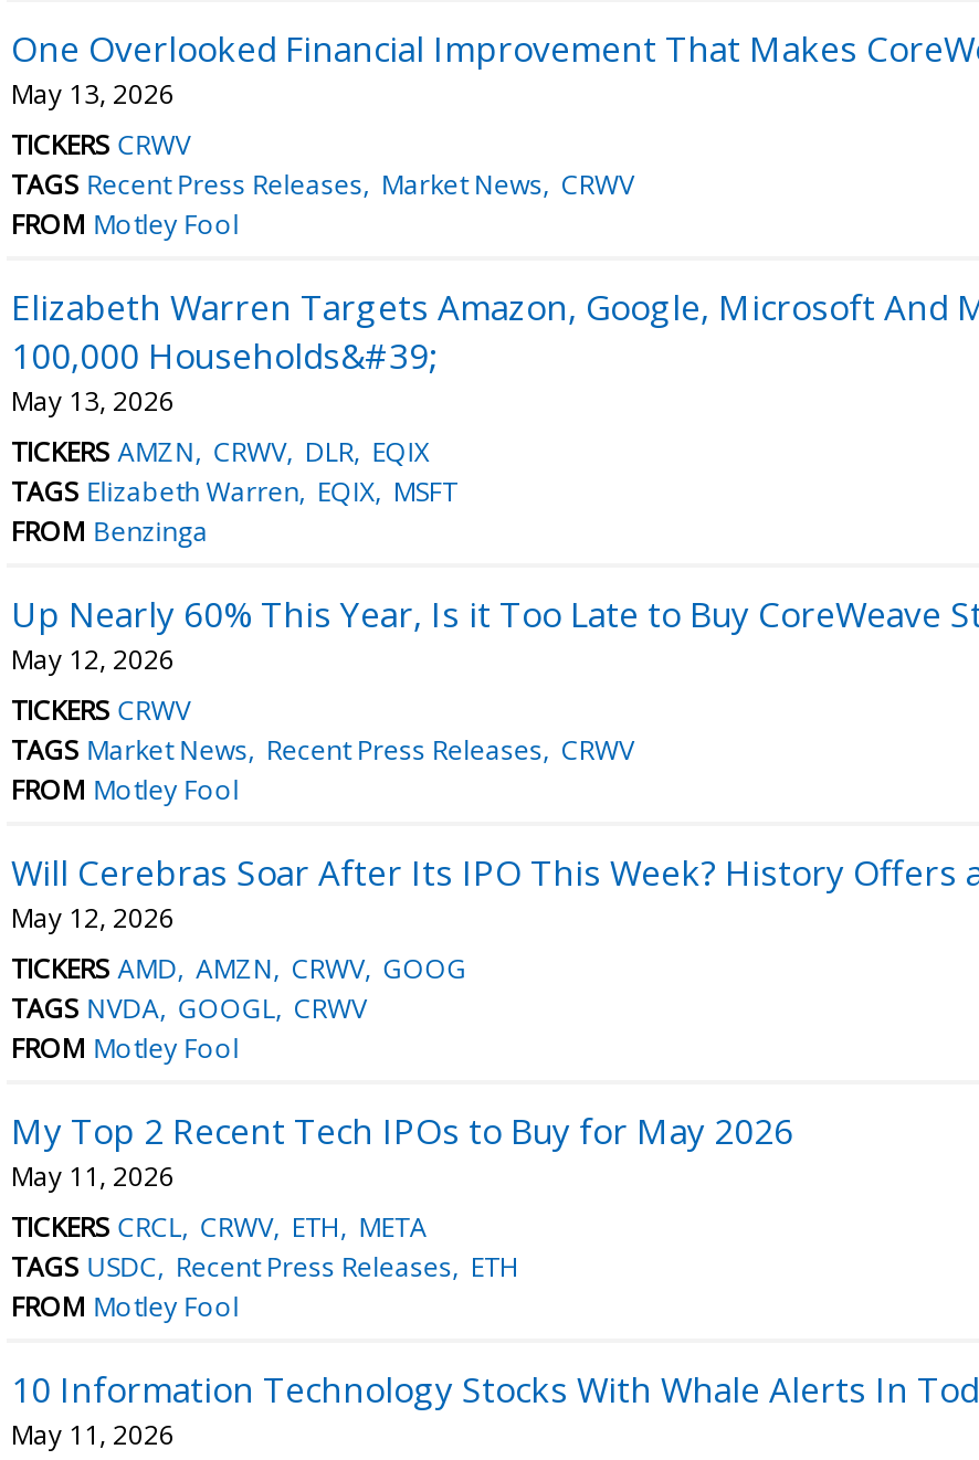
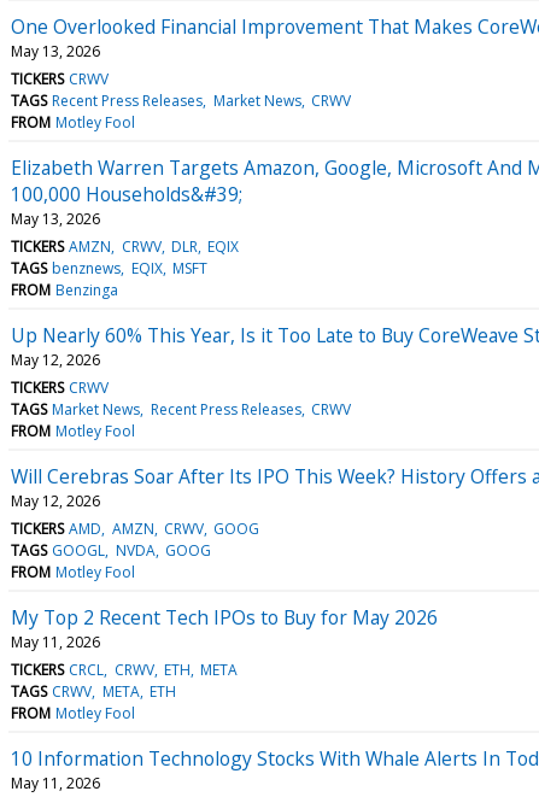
- TAGS Elizabeth Warren EQIX MSFT
+ TAGS benznews EQIX MSFT

- TAGS NVDA GOOGL CRWV
+ TAGS GOOGL NVDA GOOG

- TAGS USDC Recent Press Releases ETH
+ TAGS CRWV META ETH
